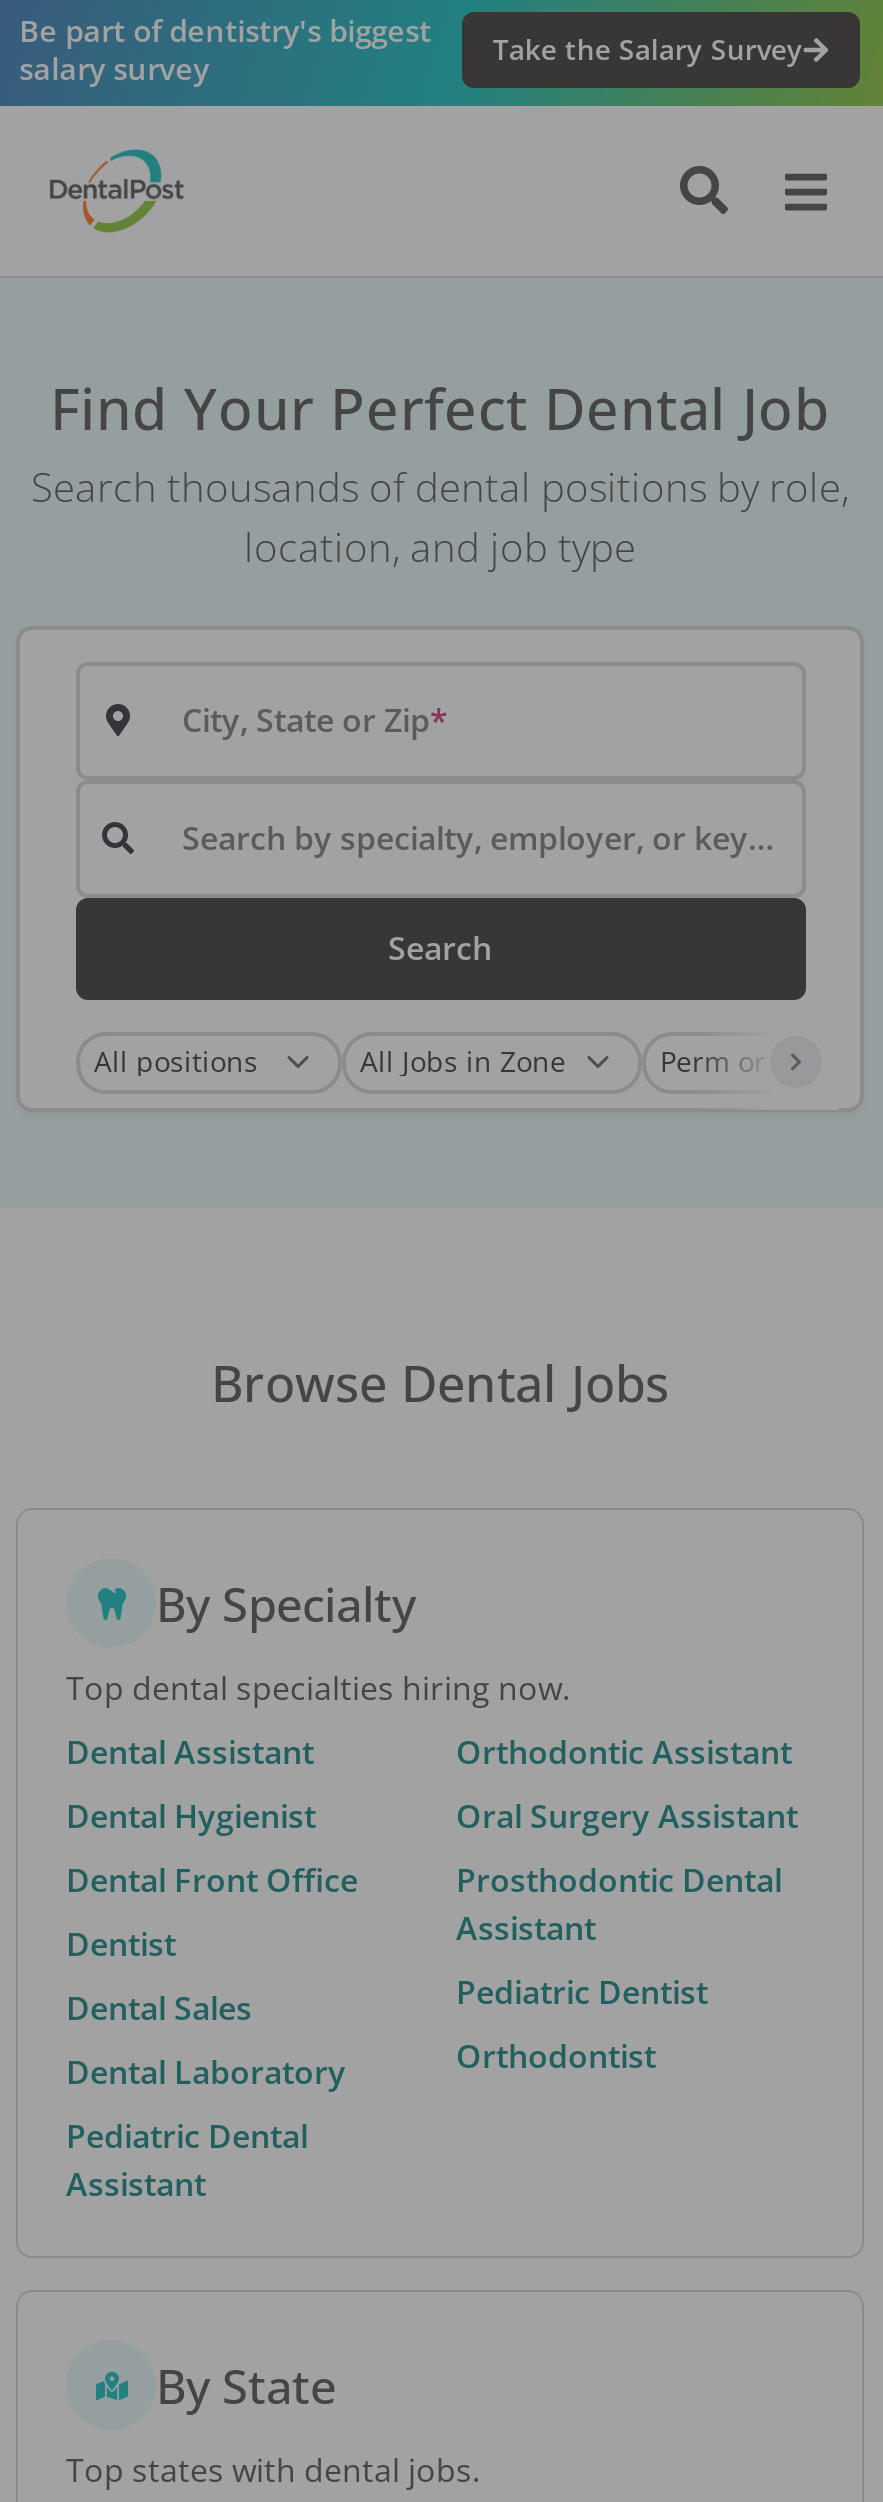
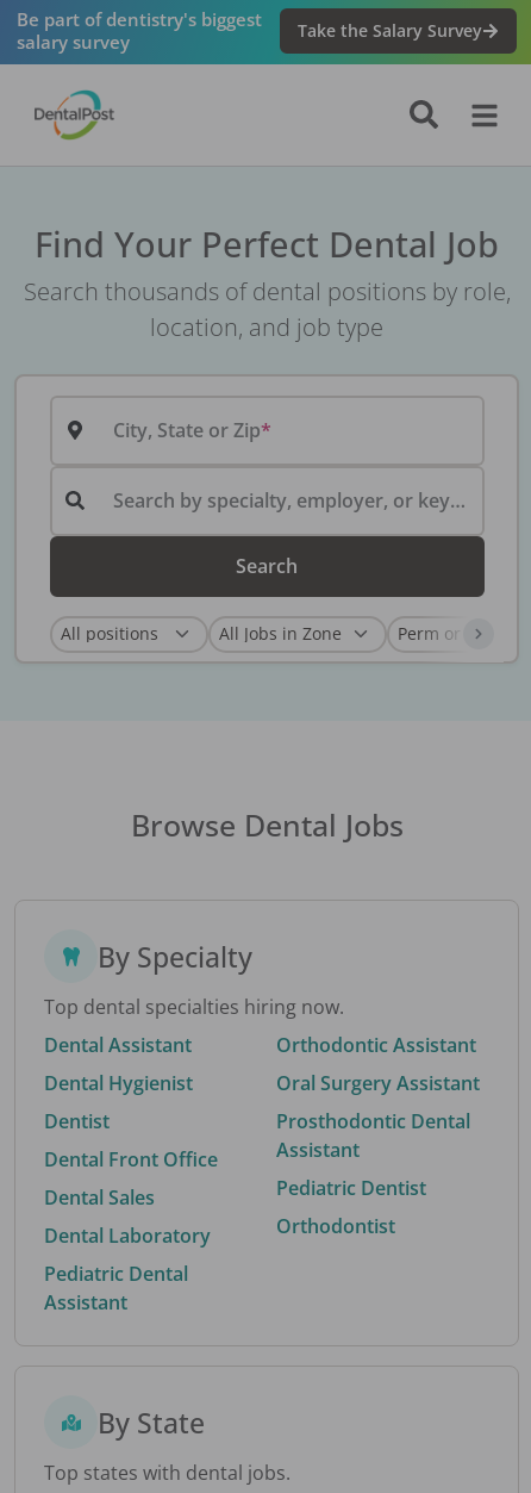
moved down: Dental Front Office

moved up: Dentist
